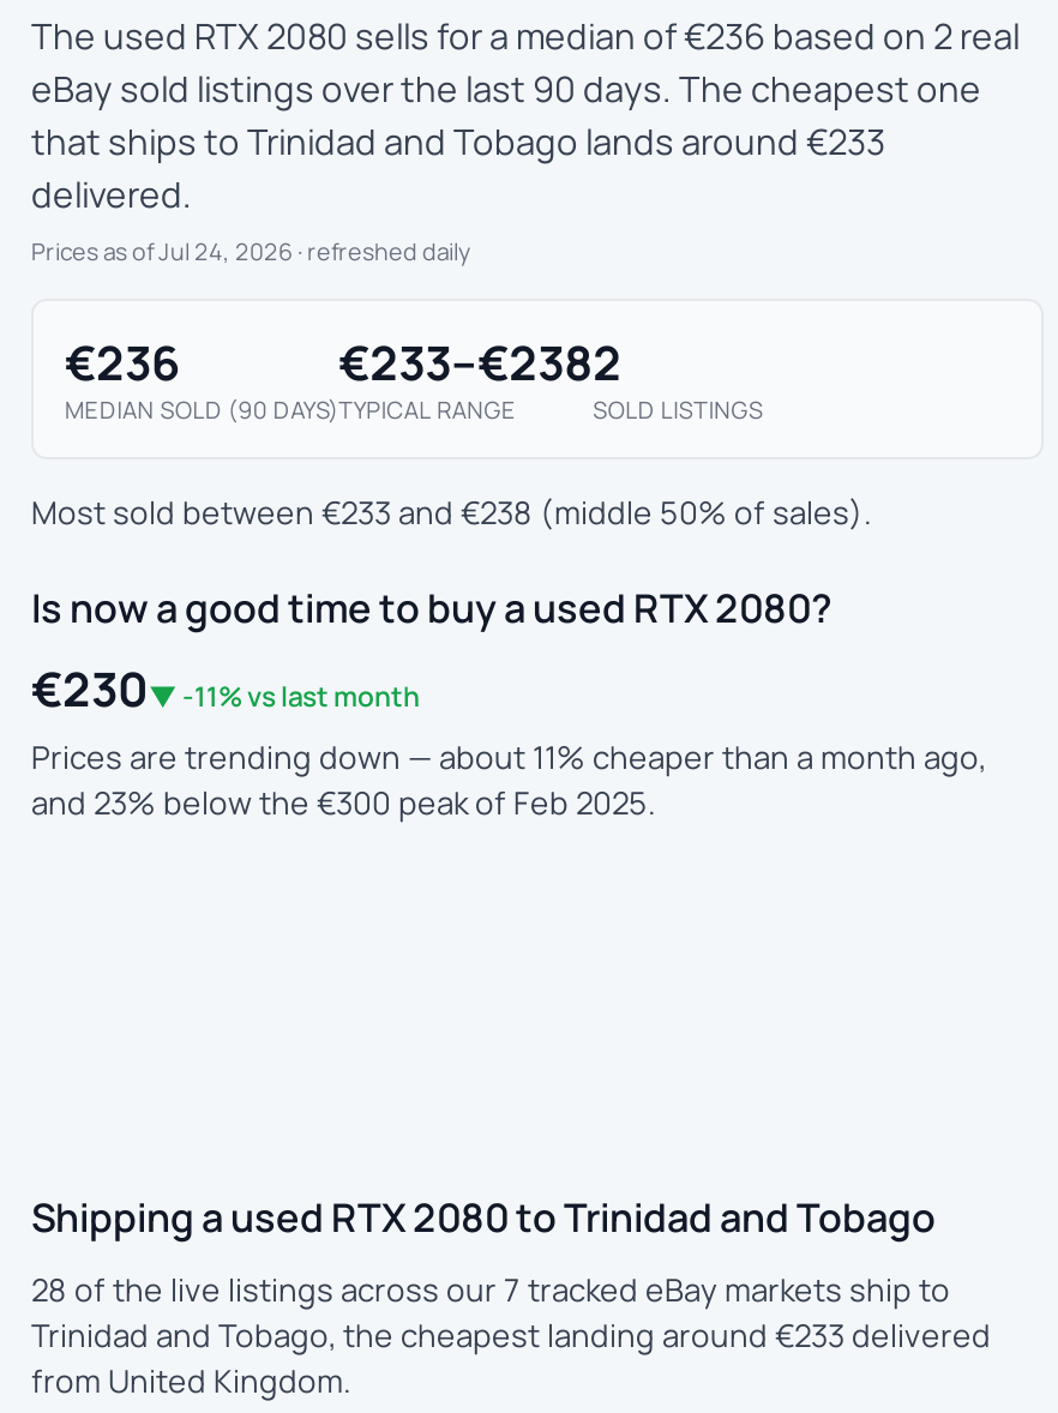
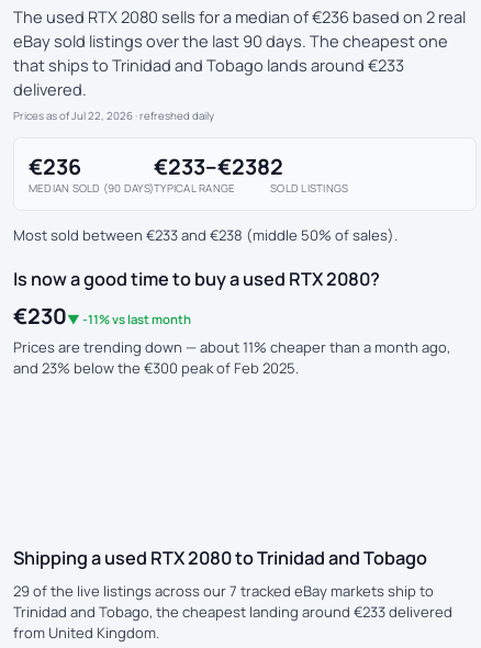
- Prices as of Jul 24, 2026 · refreshed daily
+ Prices as of Jul 22, 2026 · refreshed daily

- 28 of the live listings across our 7 tracked eBay markets ship to
+ 29 of the live listings across our 7 tracked eBay markets ship to
